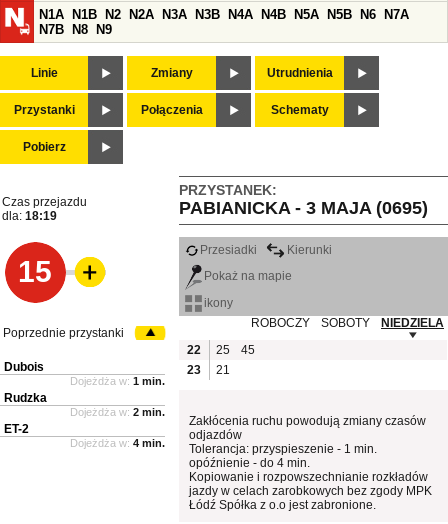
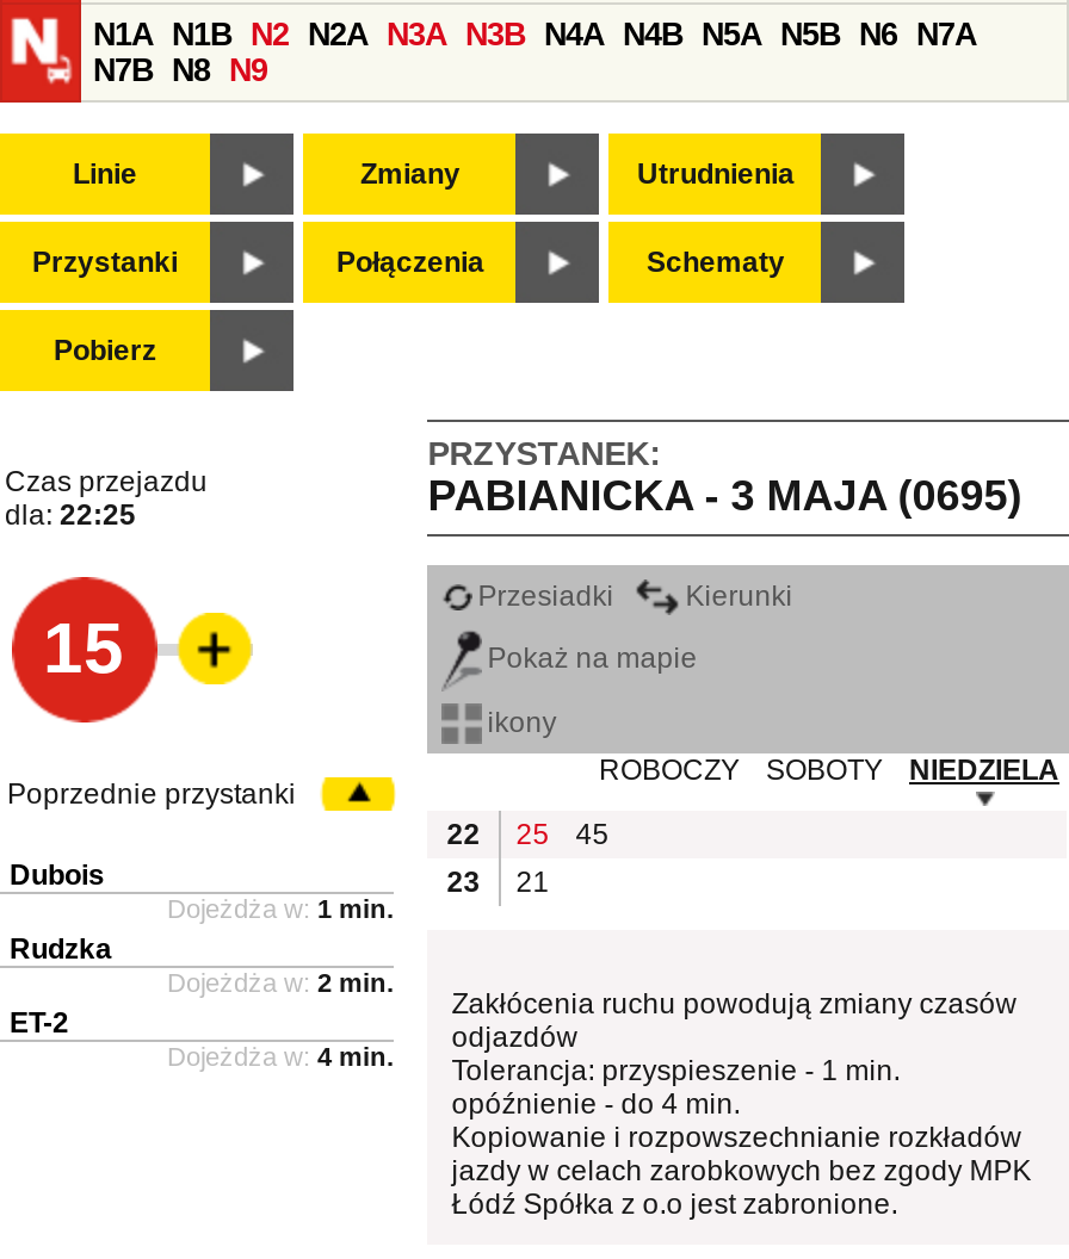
- dla: 18:19
+ dla: 22:25
